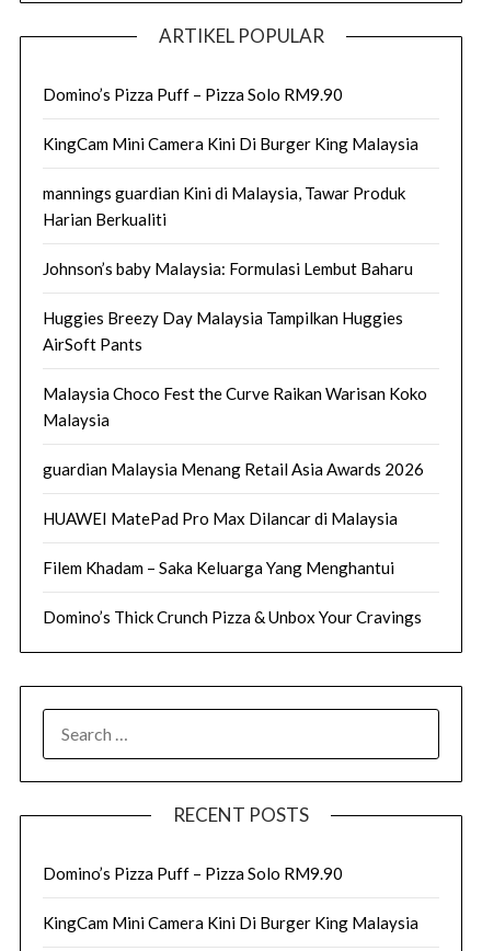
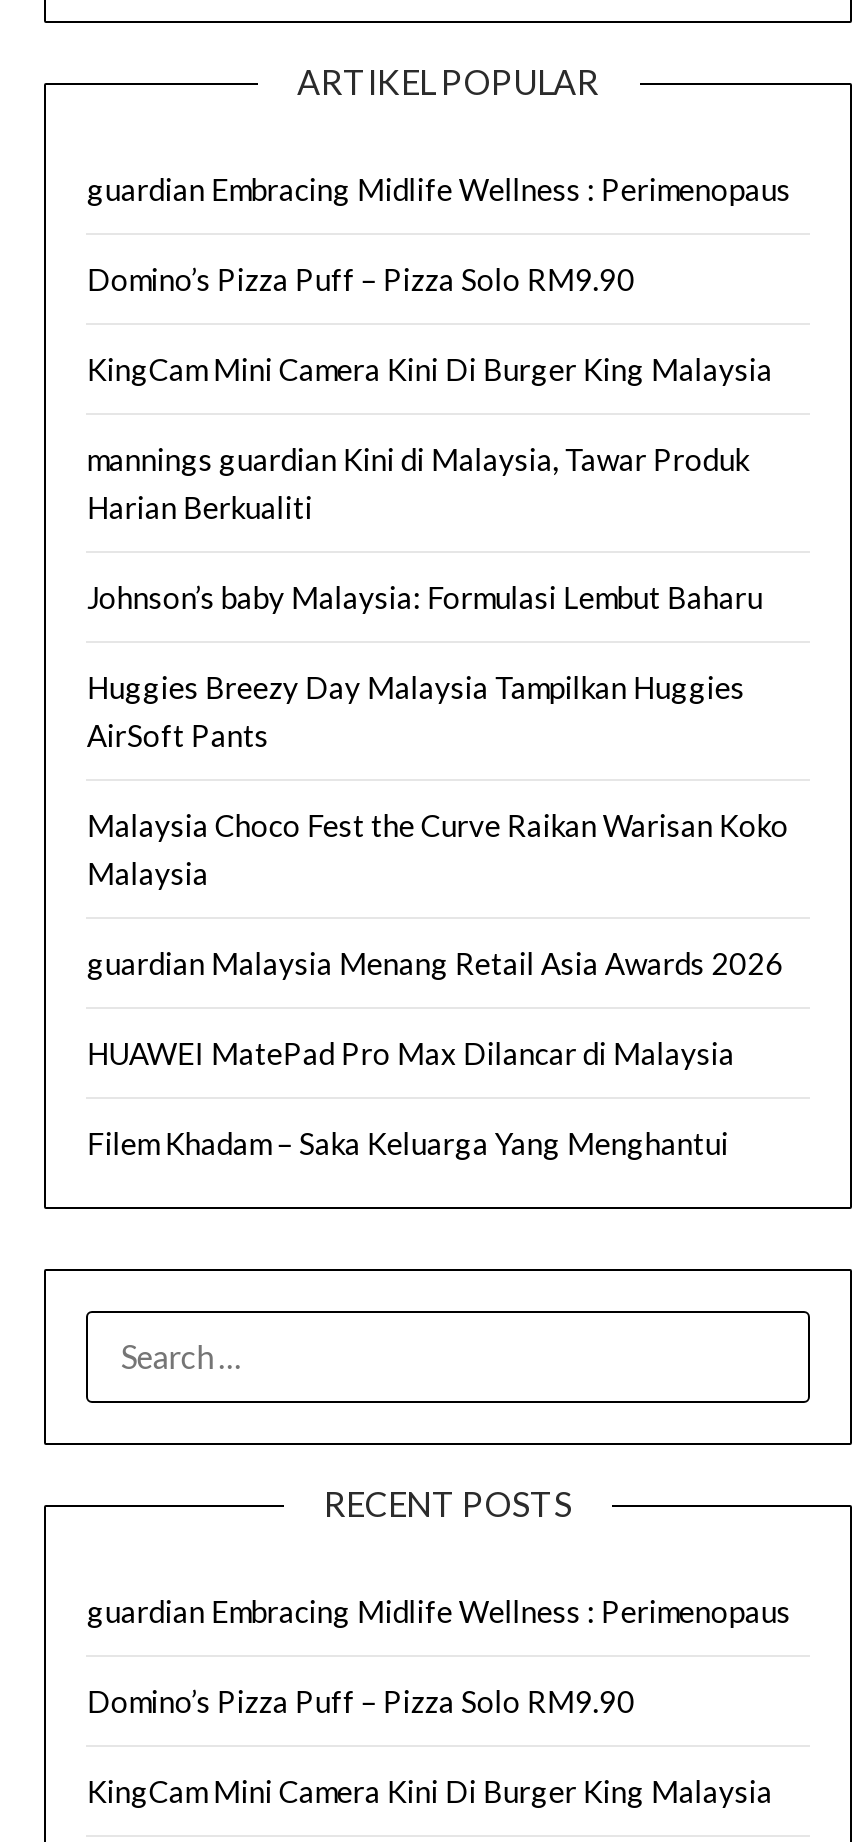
+ guardian Embracing Midlife Wellness : Perimenopaus

- Domino’s Thick Crunch Pizza & Unbox Your Cravings

+ guardian Embracing Midlife Wellness : Perimenopaus
